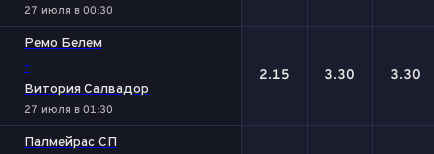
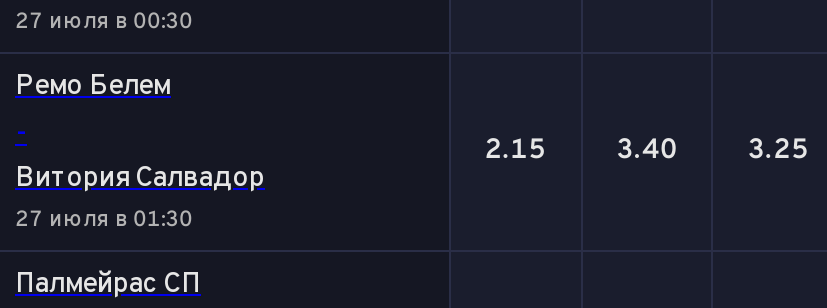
- 3.30
+ 3.40

- 3.30
+ 3.25
